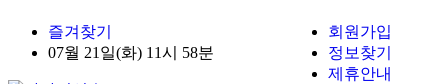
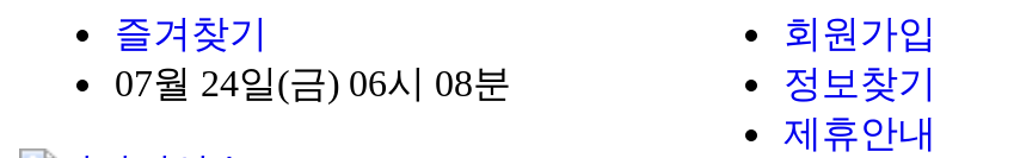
- 07월 21일(화) 11시 58분
+ 07월 24일(금) 06시 08분
